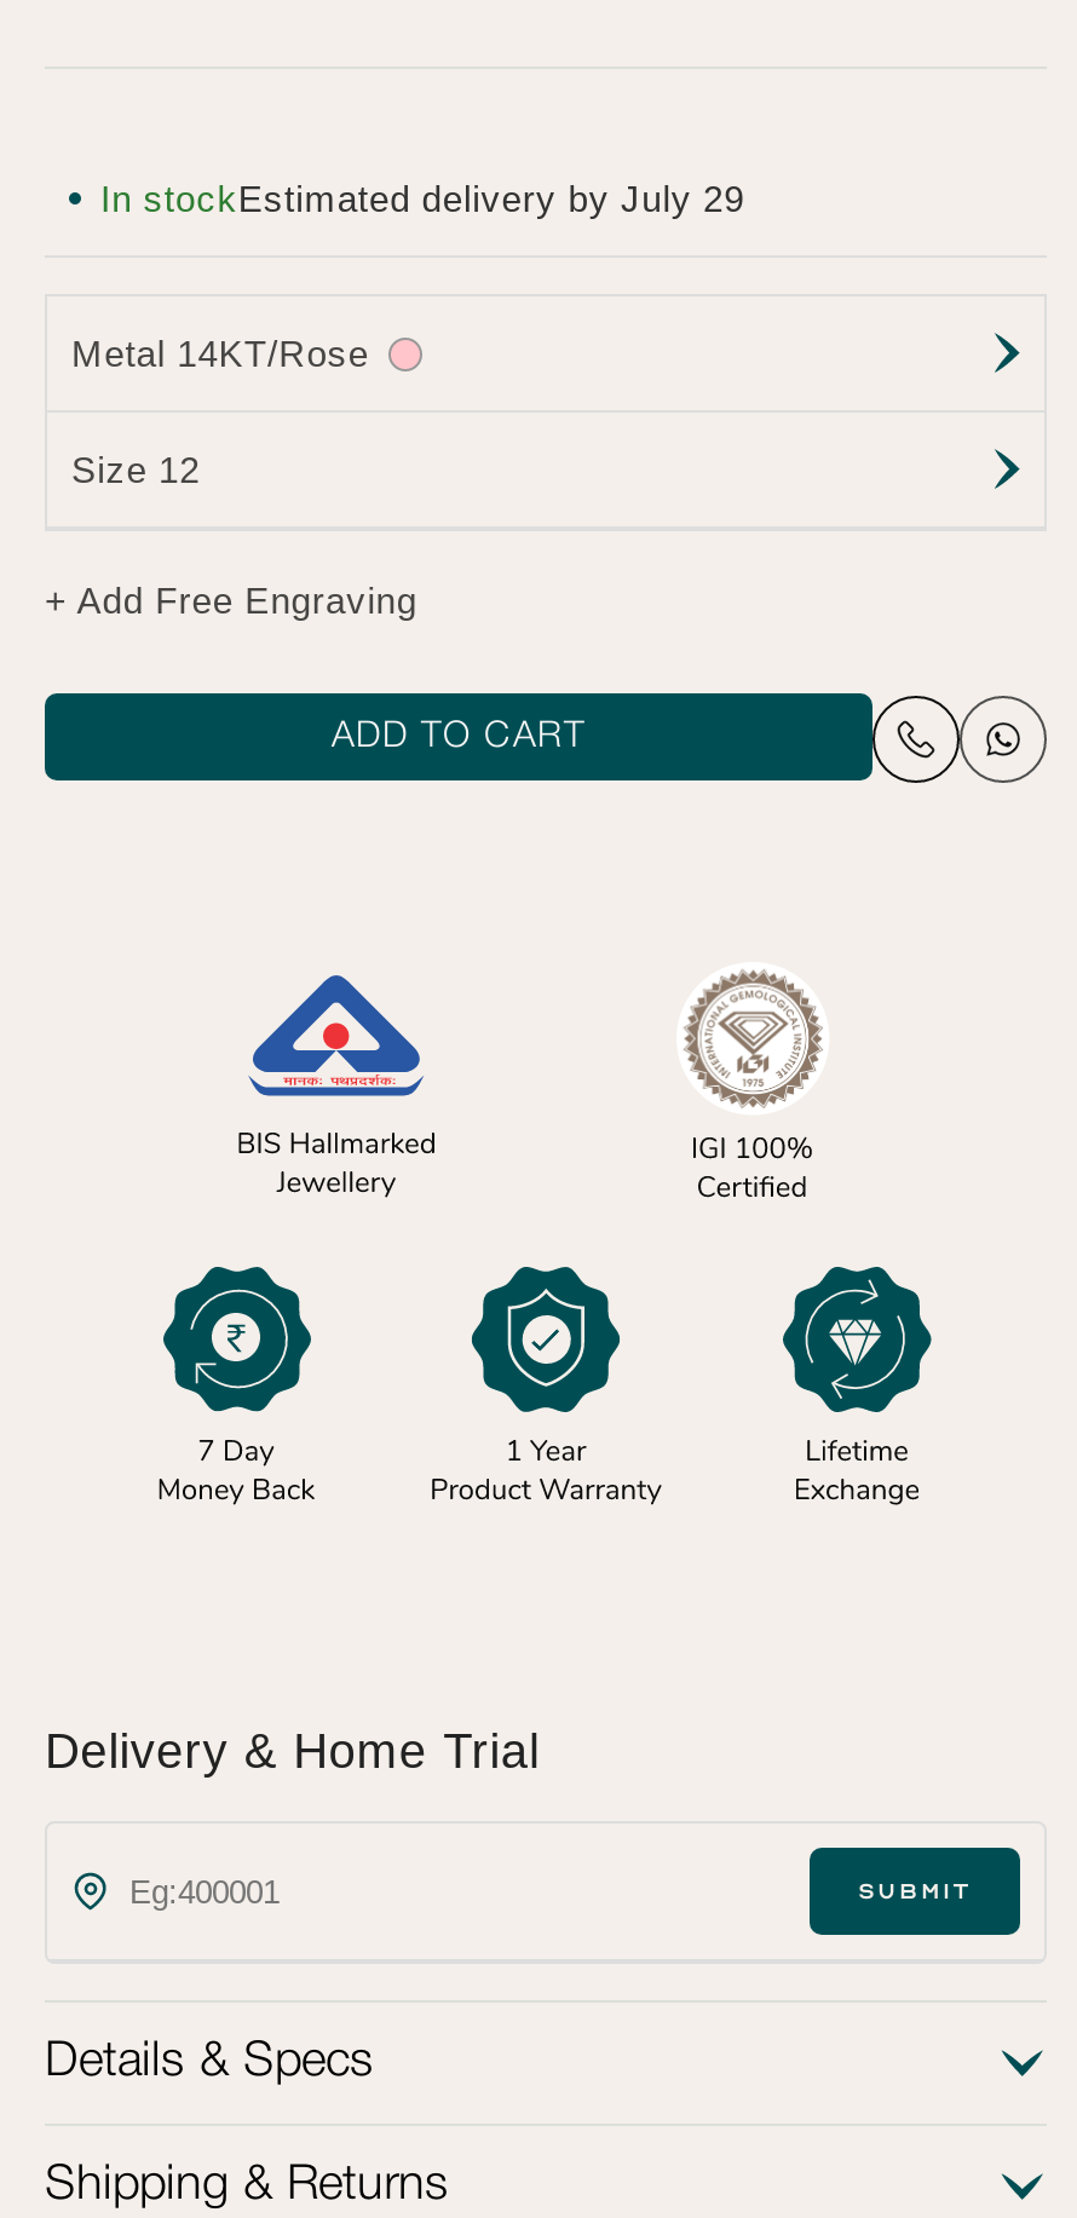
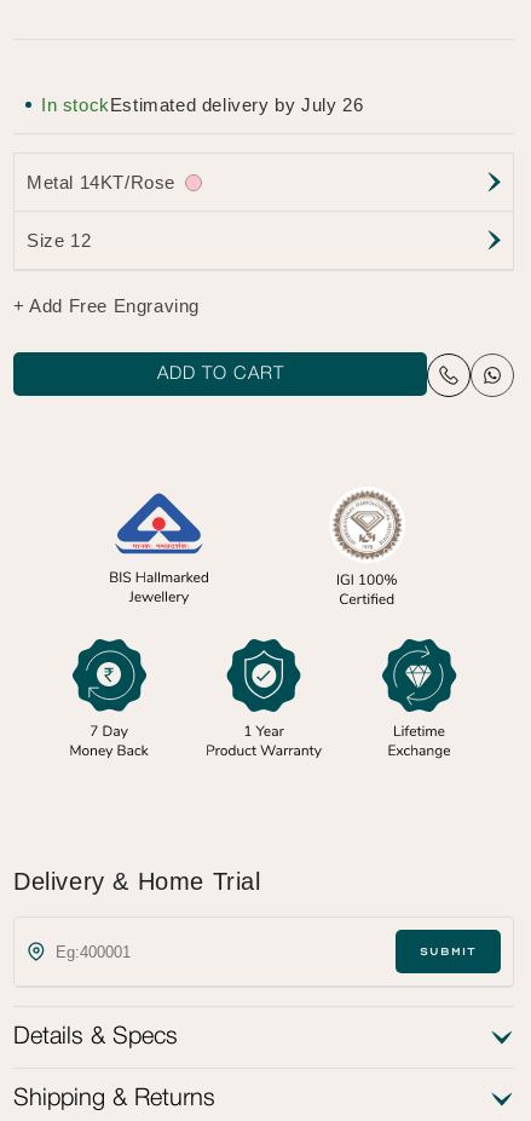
- In stockEstimated delivery by July 29
+ In stockEstimated delivery by July 26
